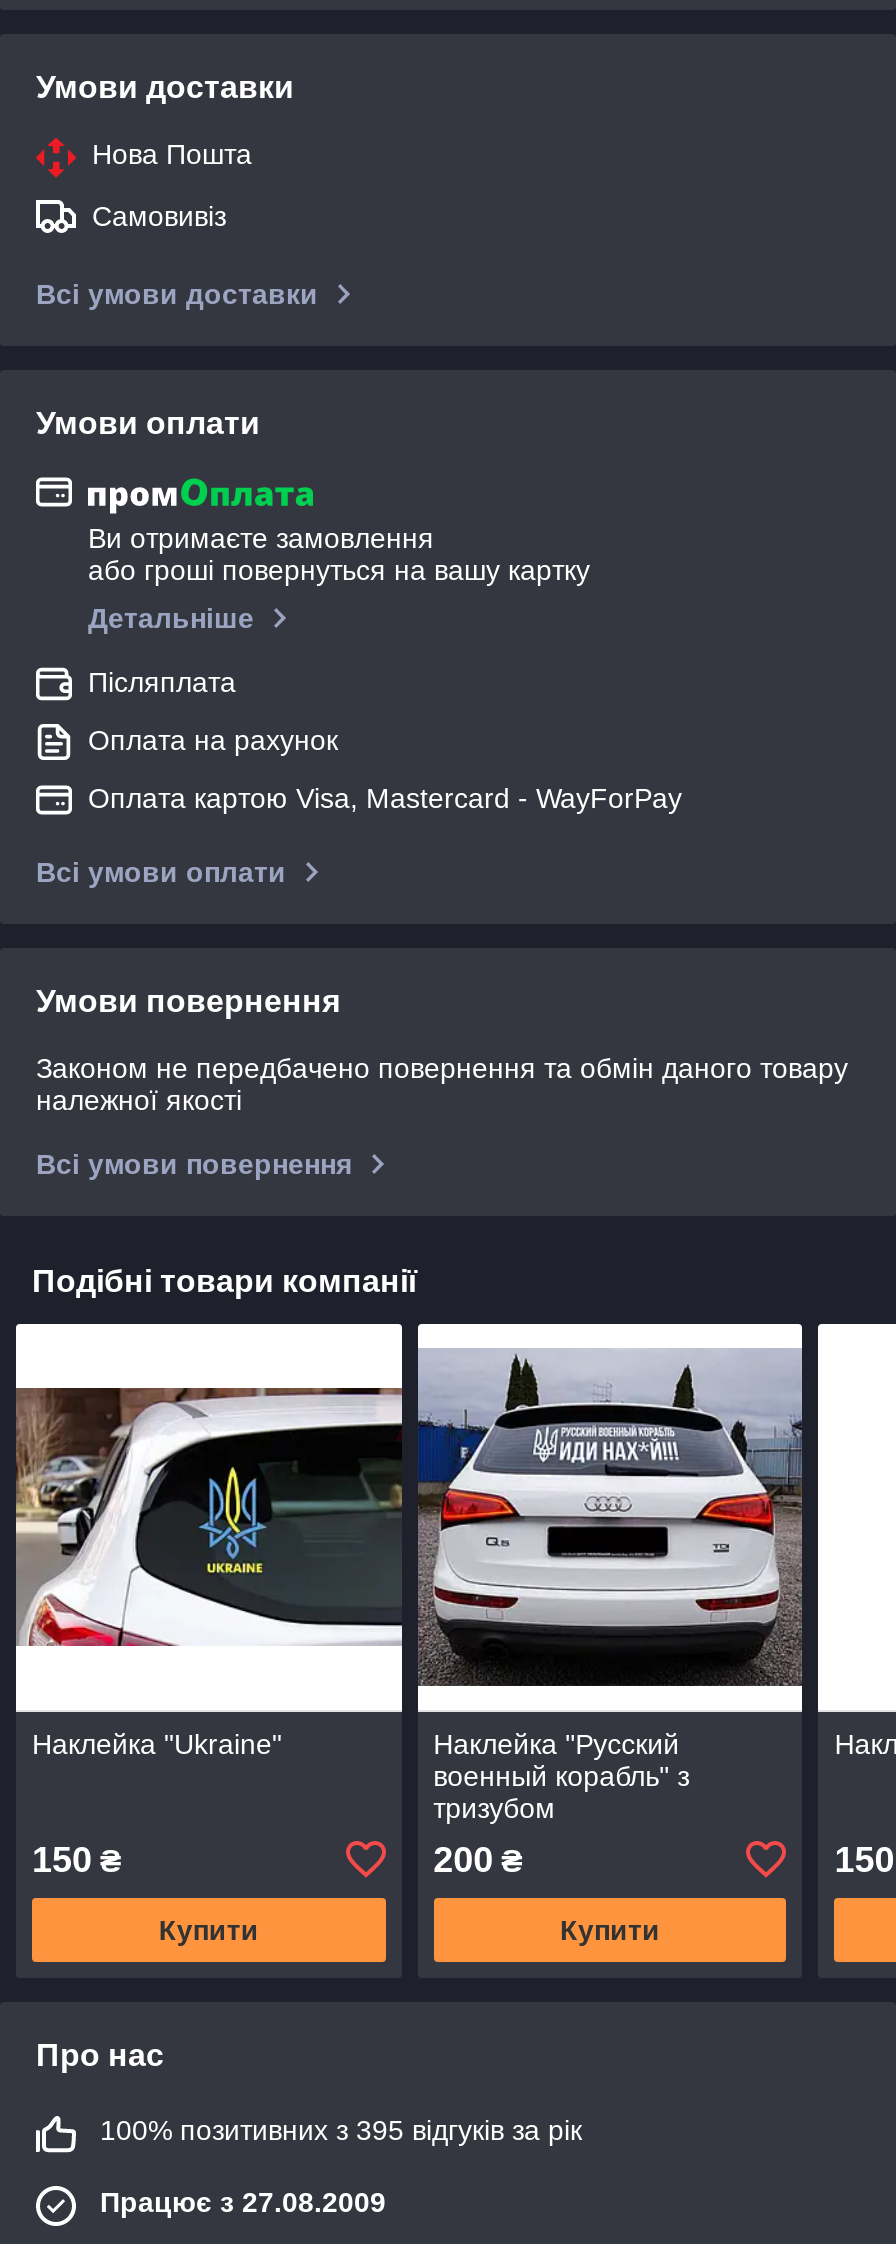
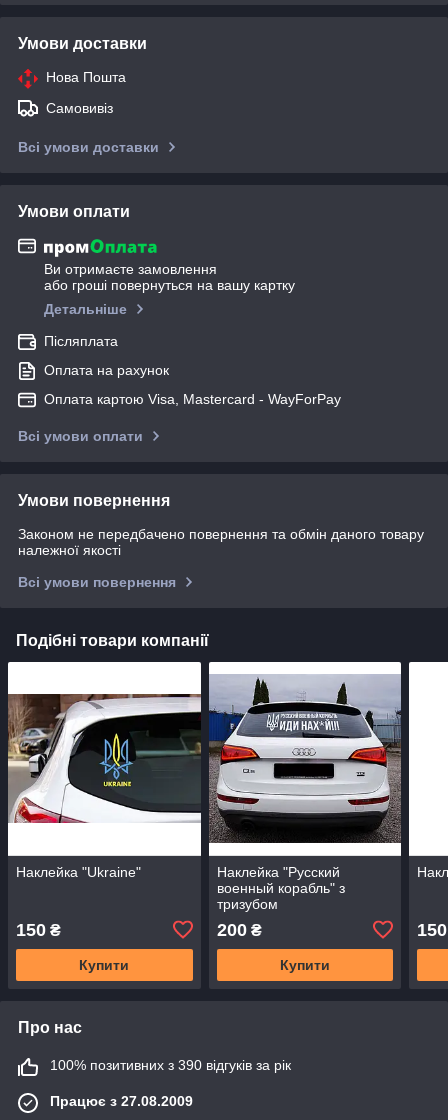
- 100% позитивних з 395 відгуків за рік
+ 100% позитивних з 390 відгуків за рік
